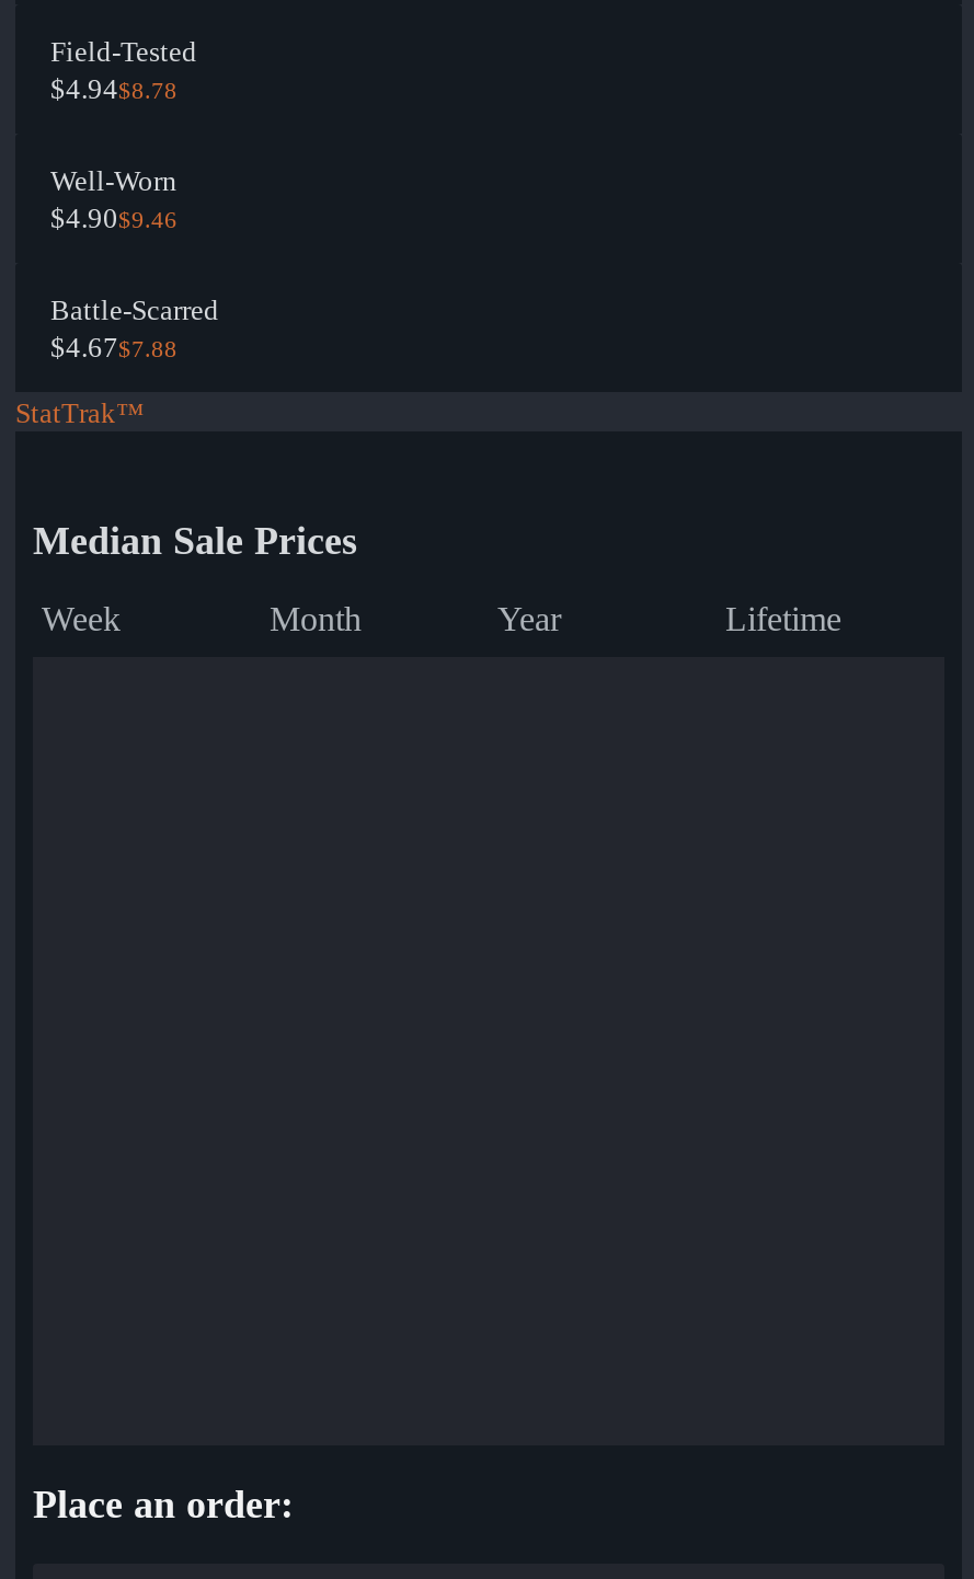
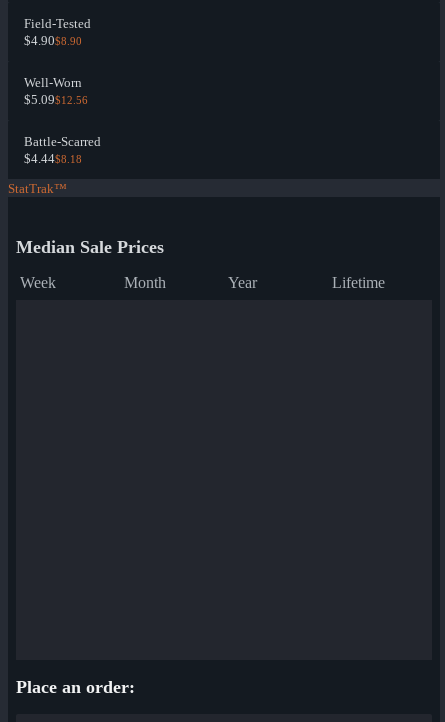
- $4.94$8.78
+ $4.90$8.90

- $4.90$9.46
+ $5.09$12.56

- $4.67$7.88
+ $4.44$8.18
